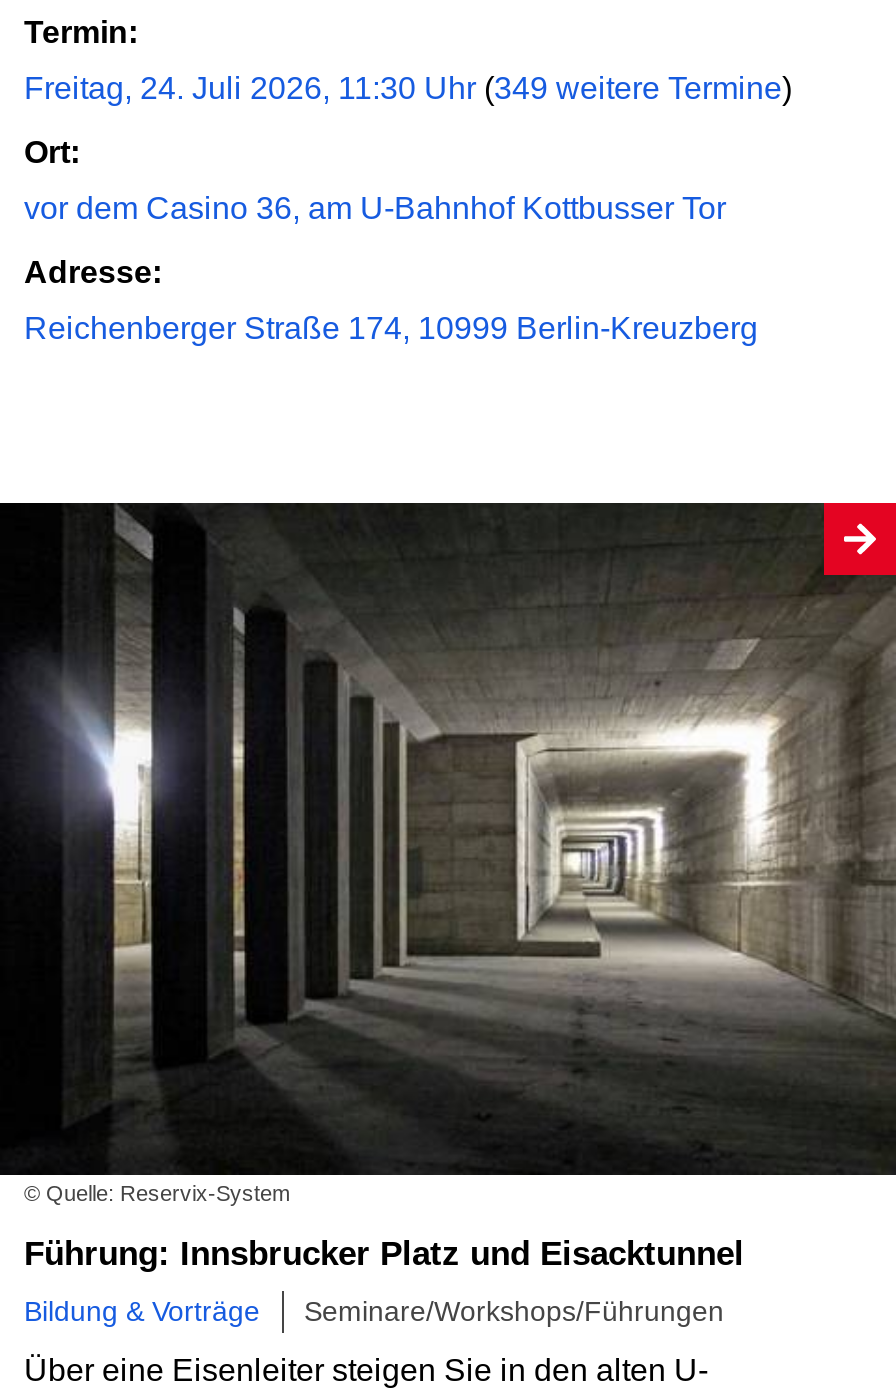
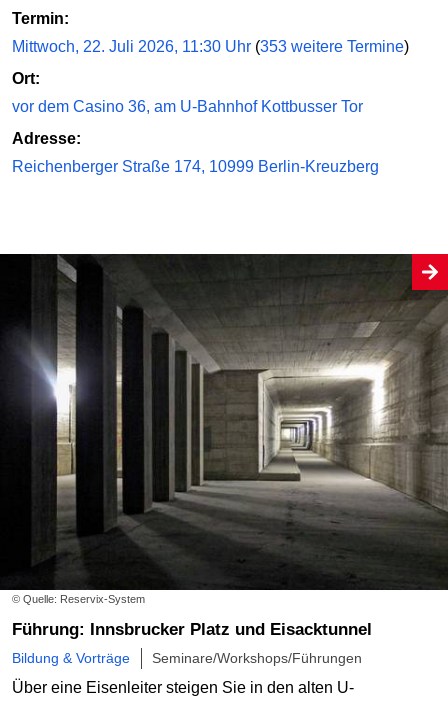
- Freitag, 24. Juli 2026, 11:30 Uhr (349 weitere Termine)
+ Mittwoch, 22. Juli 2026, 11:30 Uhr (353 weitere Termine)
